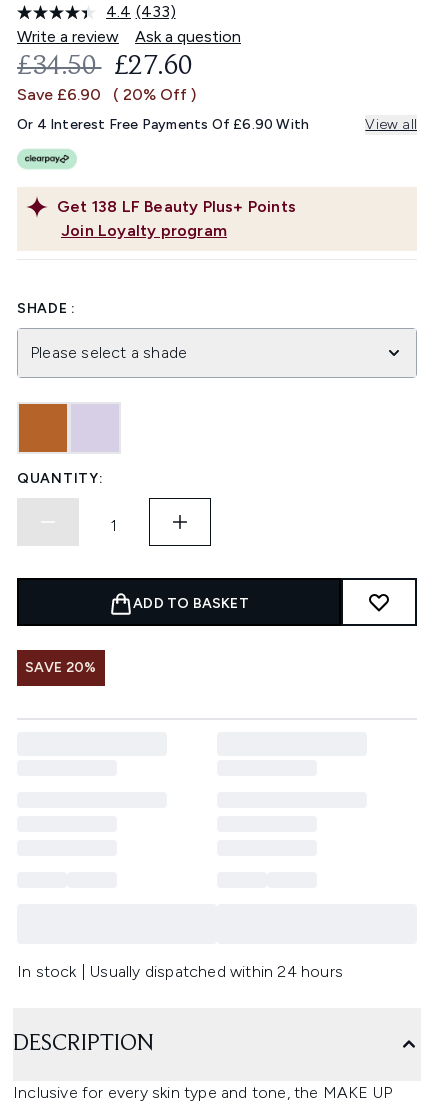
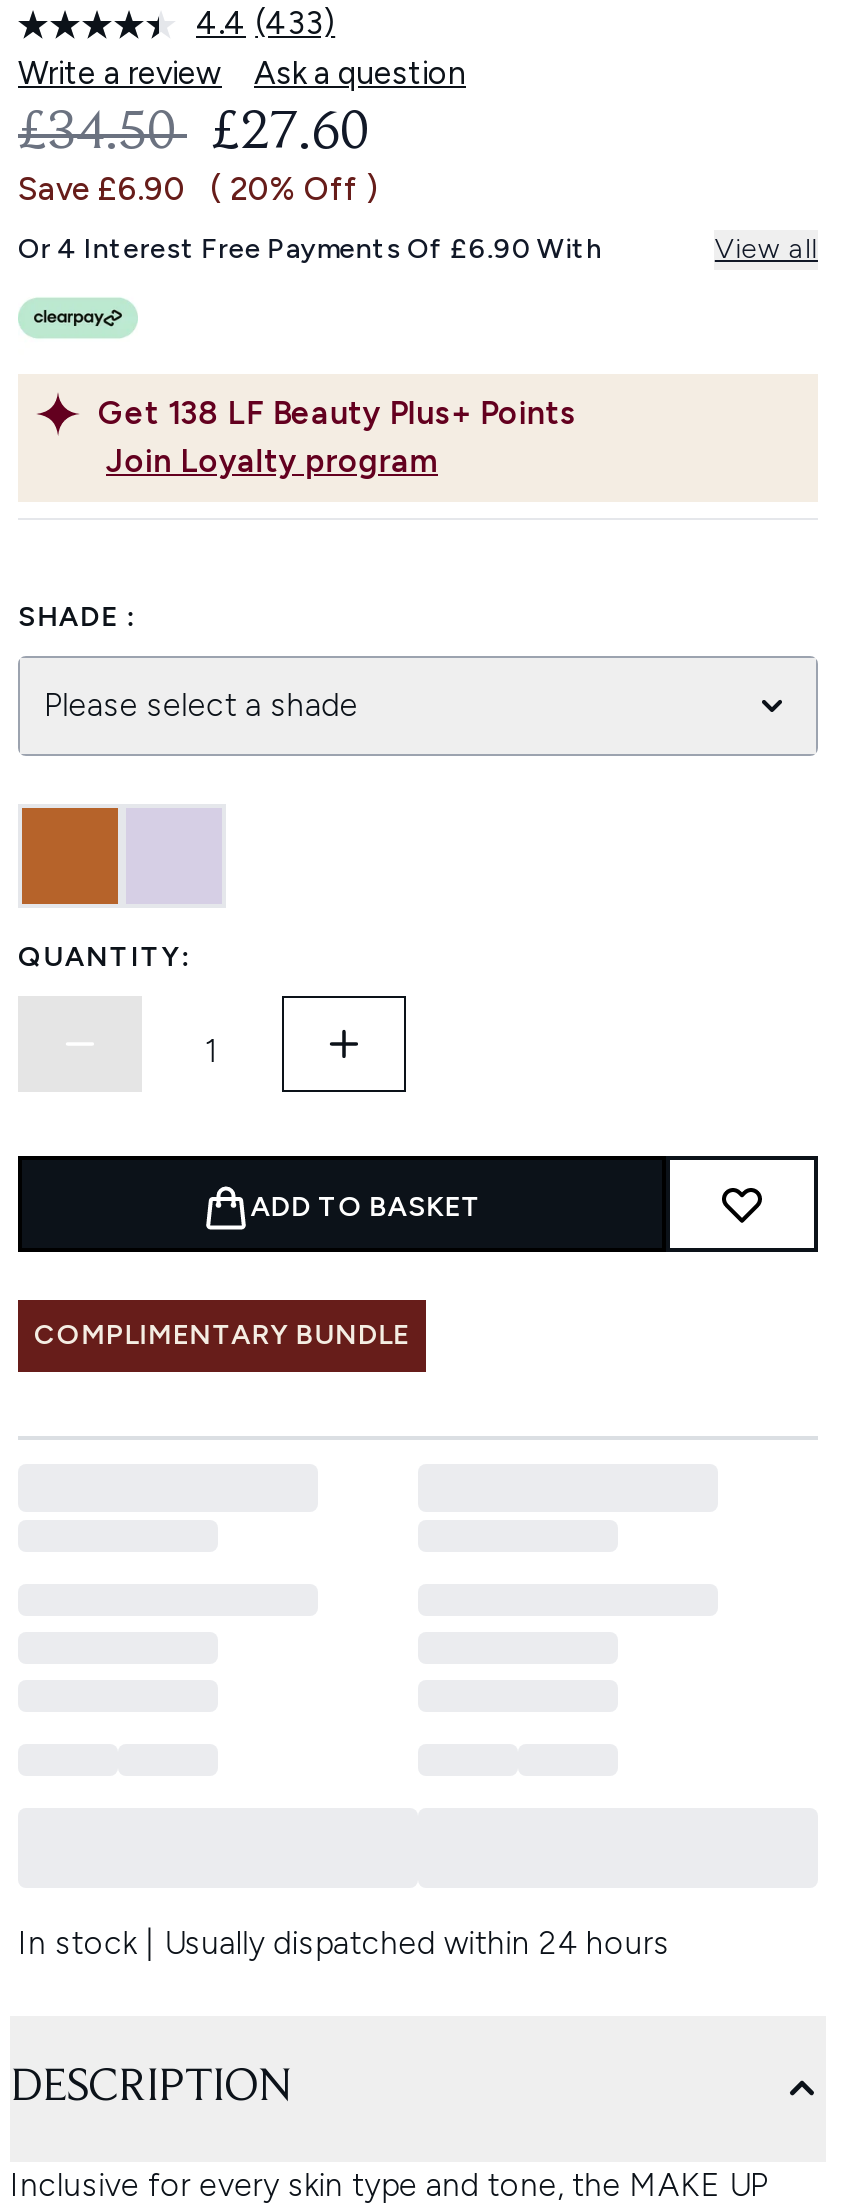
- SAVE 20%
+ COMPLIMENTARY BUNDLE
